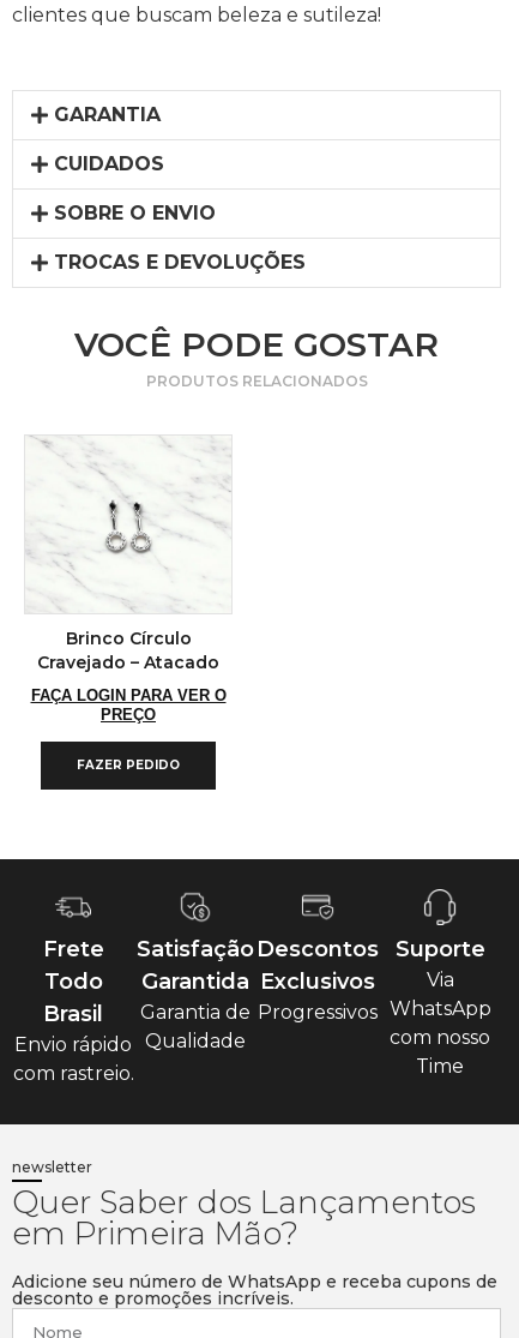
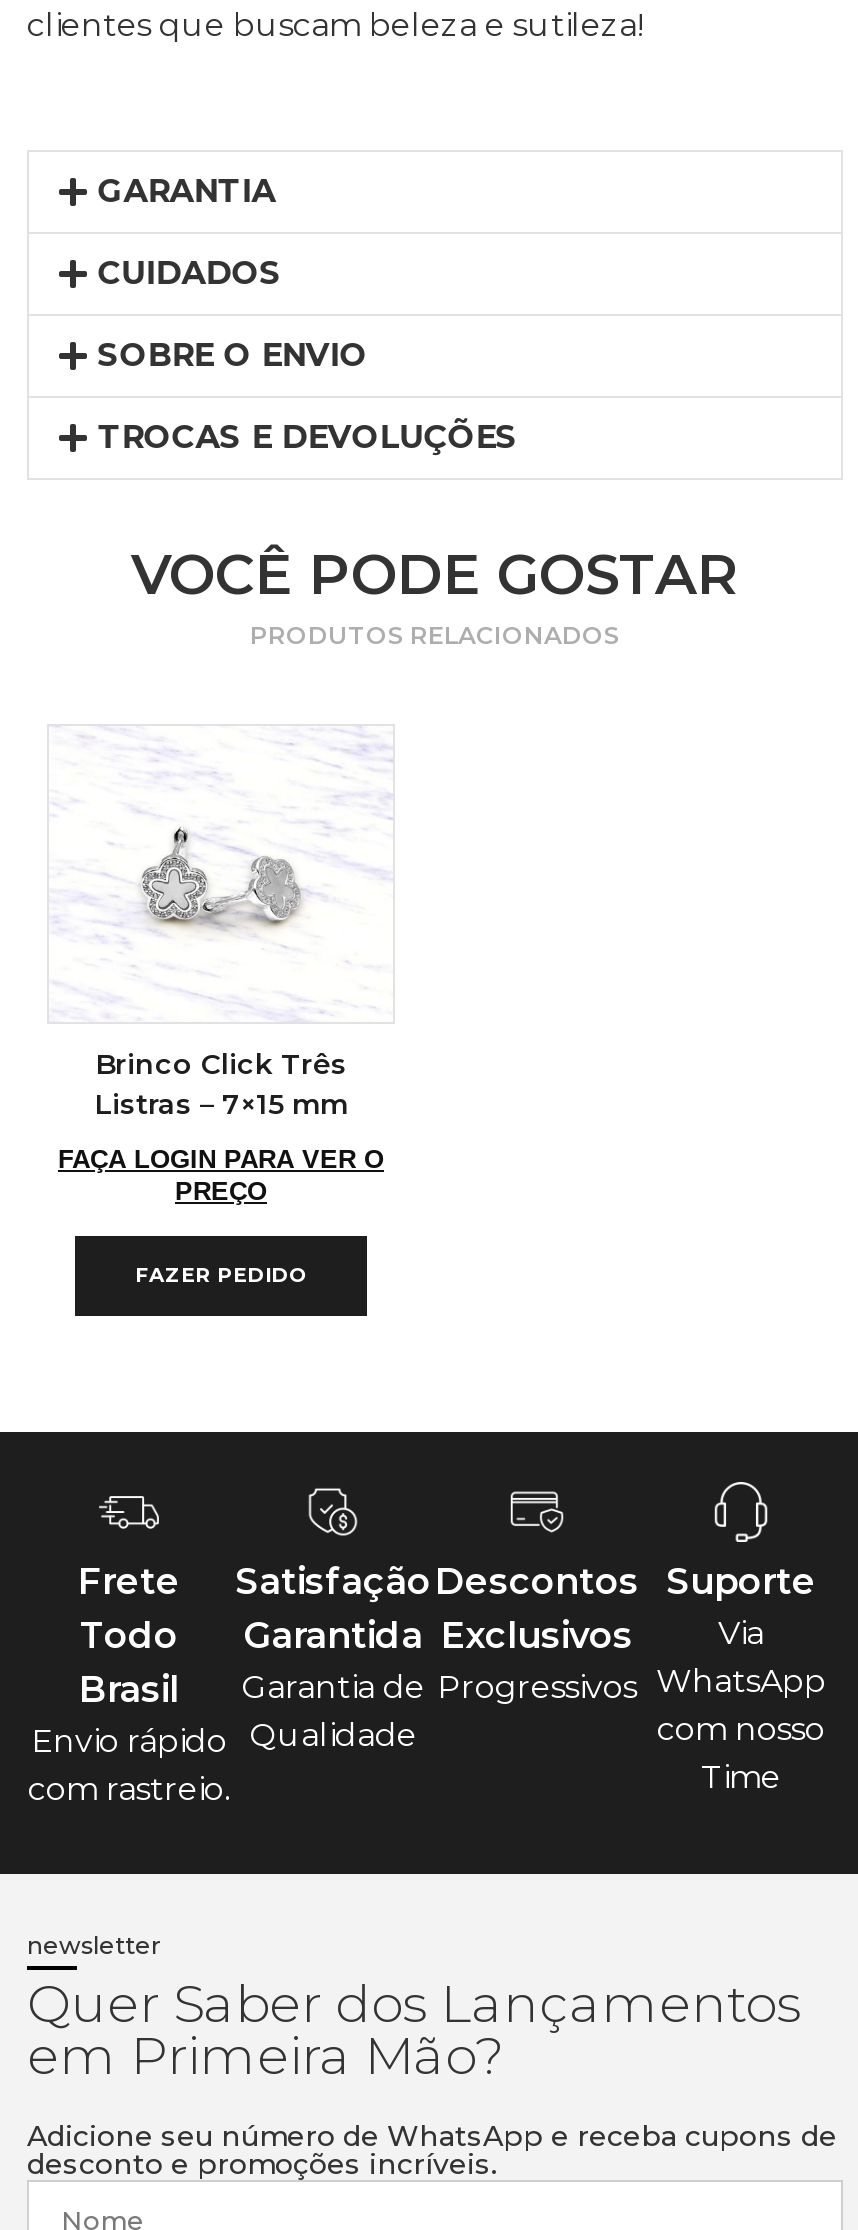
- [image]
+ [image]

- Brinco Círculo
- Cravejado – Atacado
+ Brinco Click Três
+ Listras – 7×15 mm
